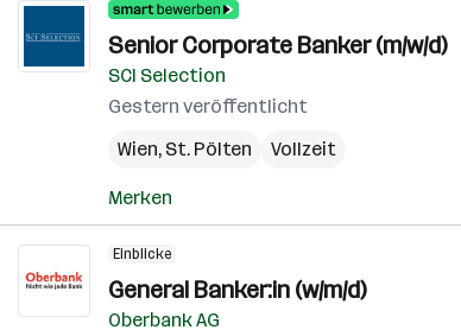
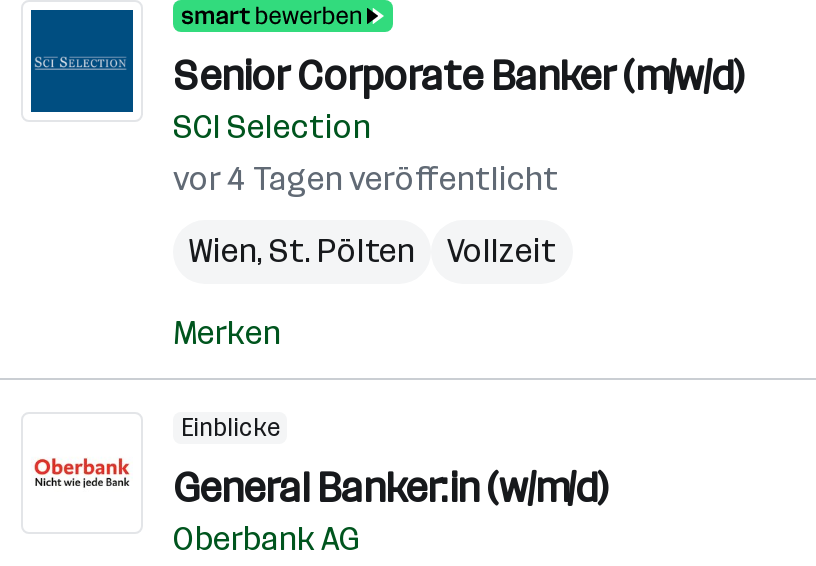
- Gestern veröffentlicht
+ vor 4 Tagen veröffentlicht
